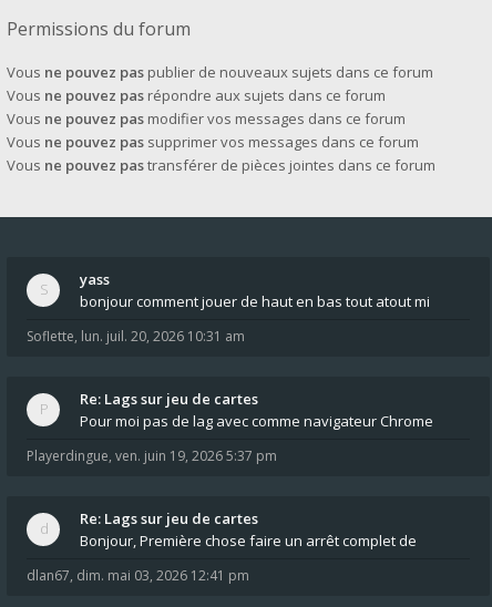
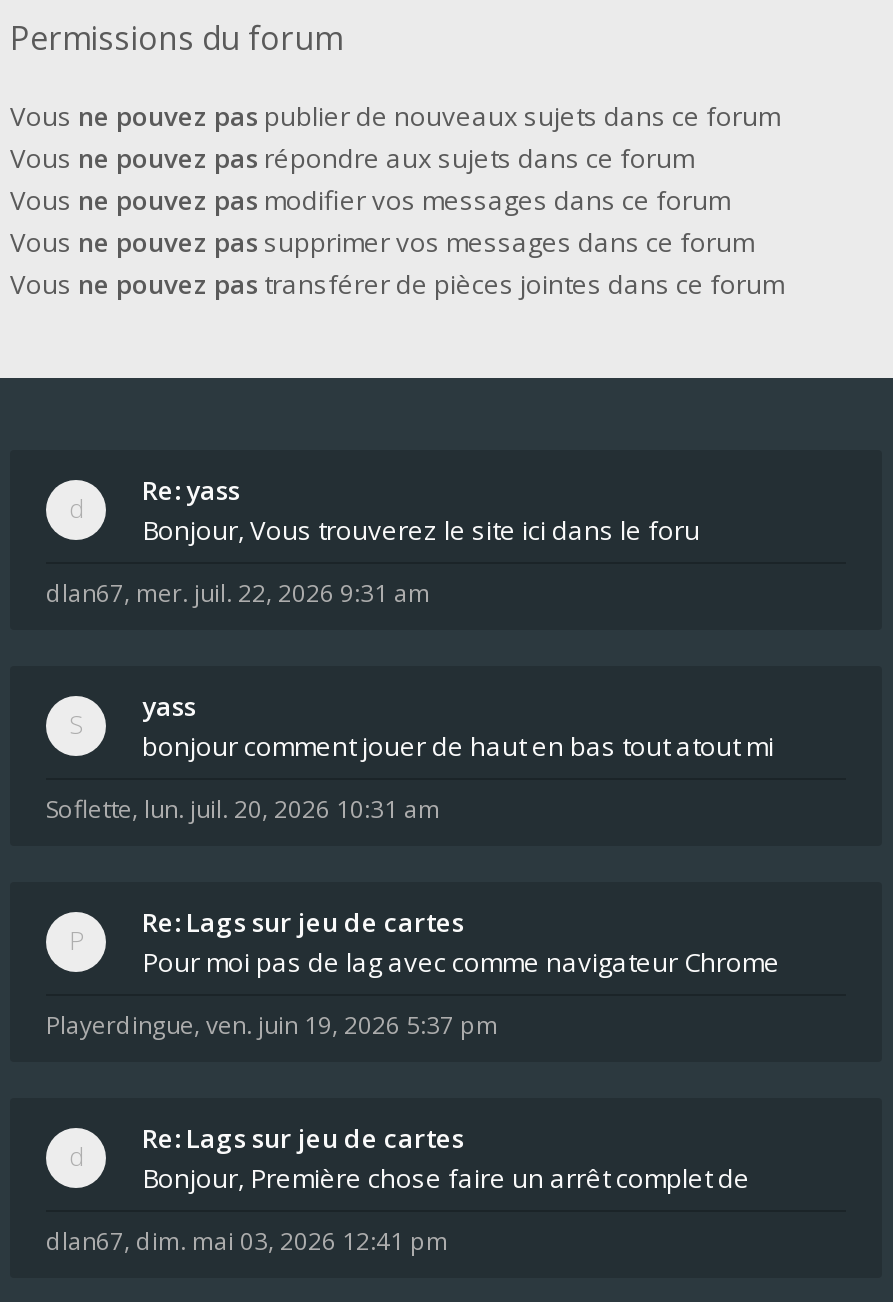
+ Re: yass
+ Bonjour, Vous trouverez le site ici dans le foru
+ dlan67, mer. juil. 22, 2026 9:31 am
